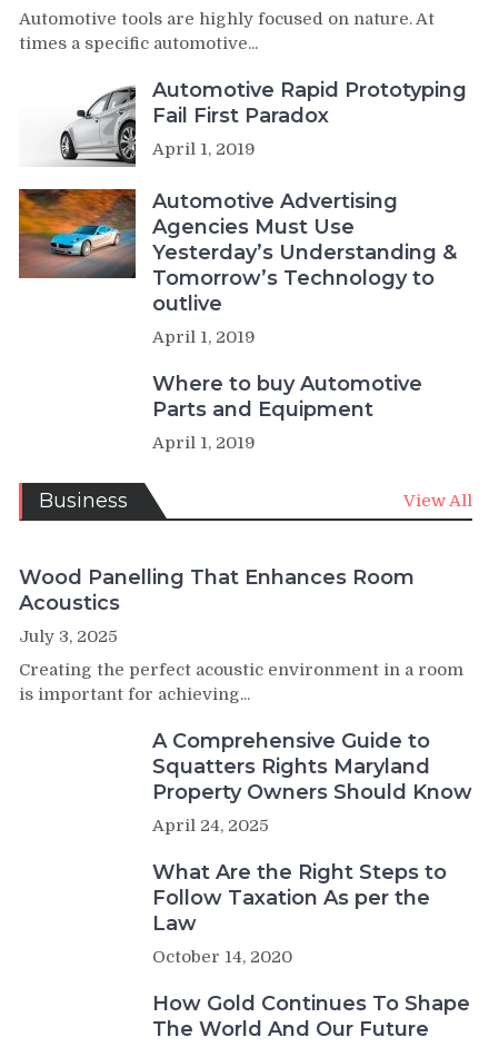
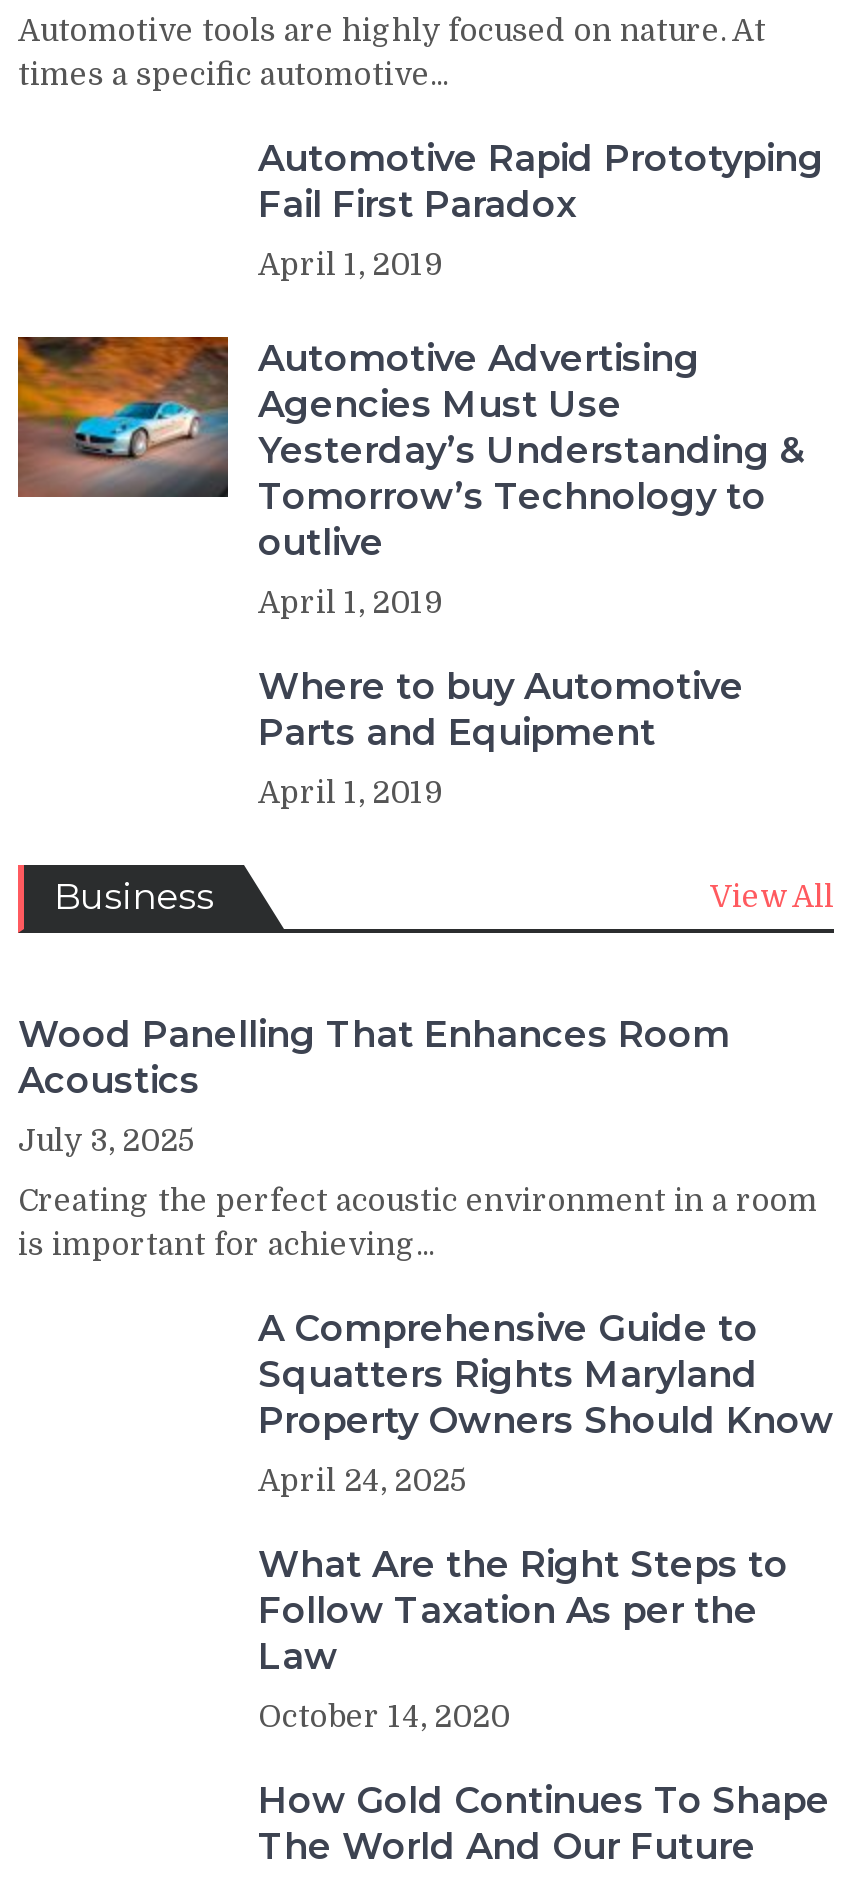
- [image]
